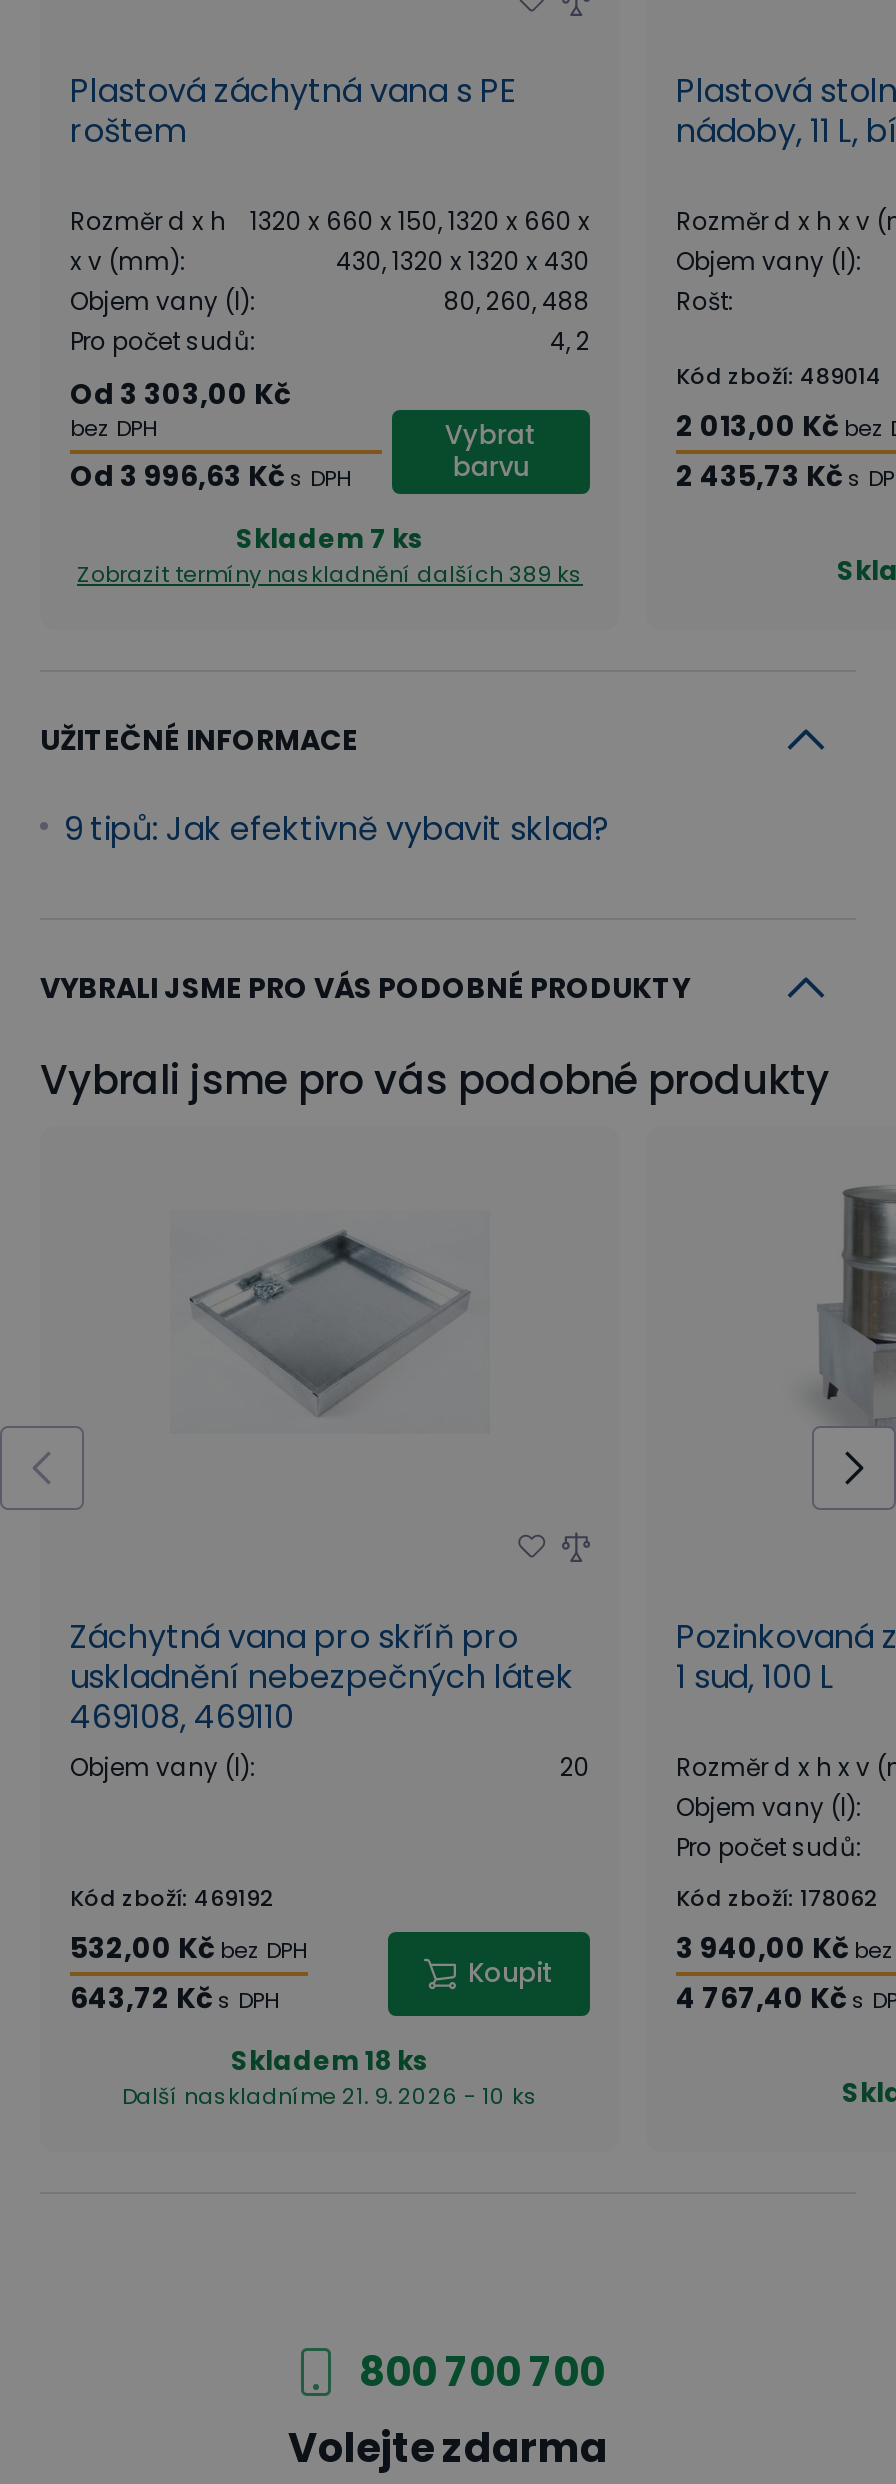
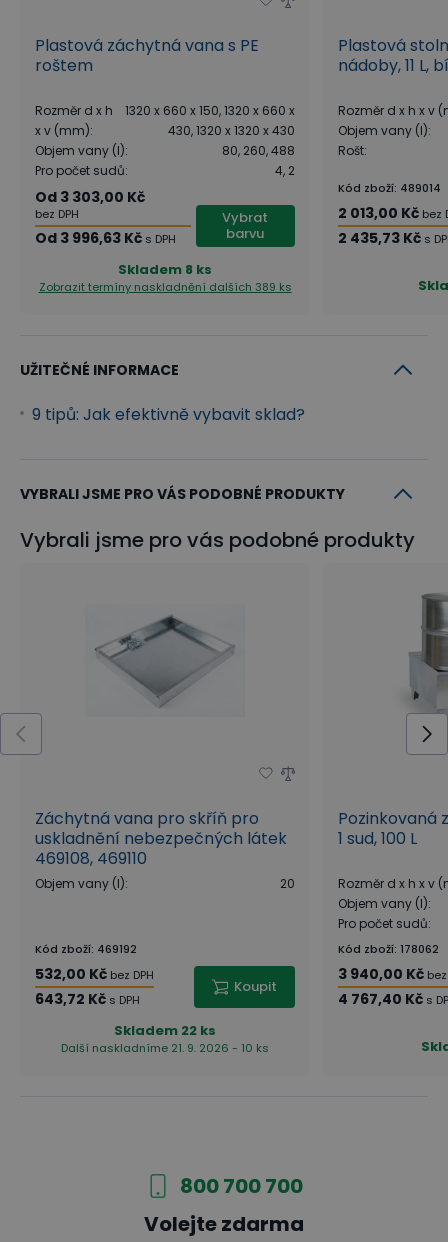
- Skladem 7 ks
+ Skladem 8 ks

- Skladem 18 ks
+ Skladem 22 ks
